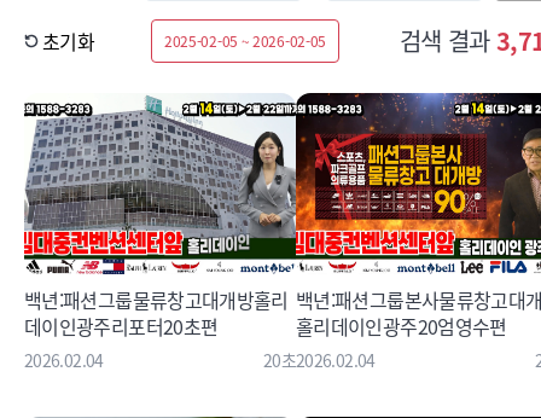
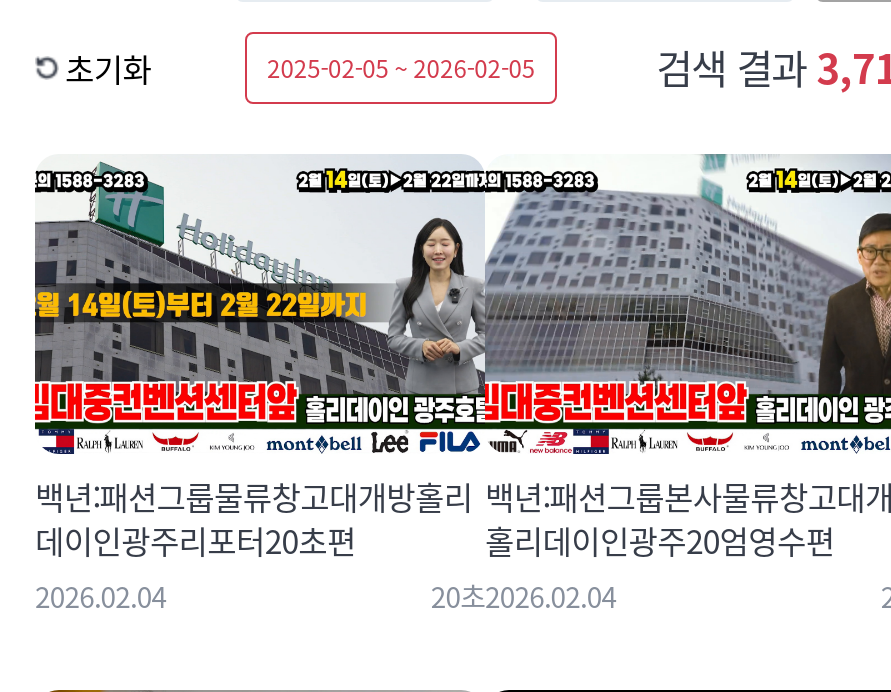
- [image]
+ [image]
